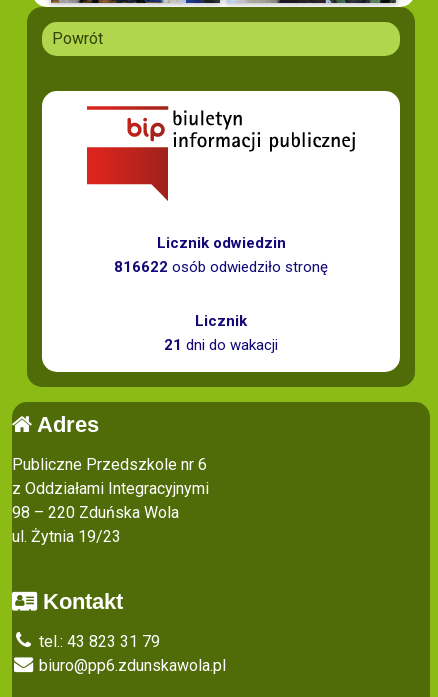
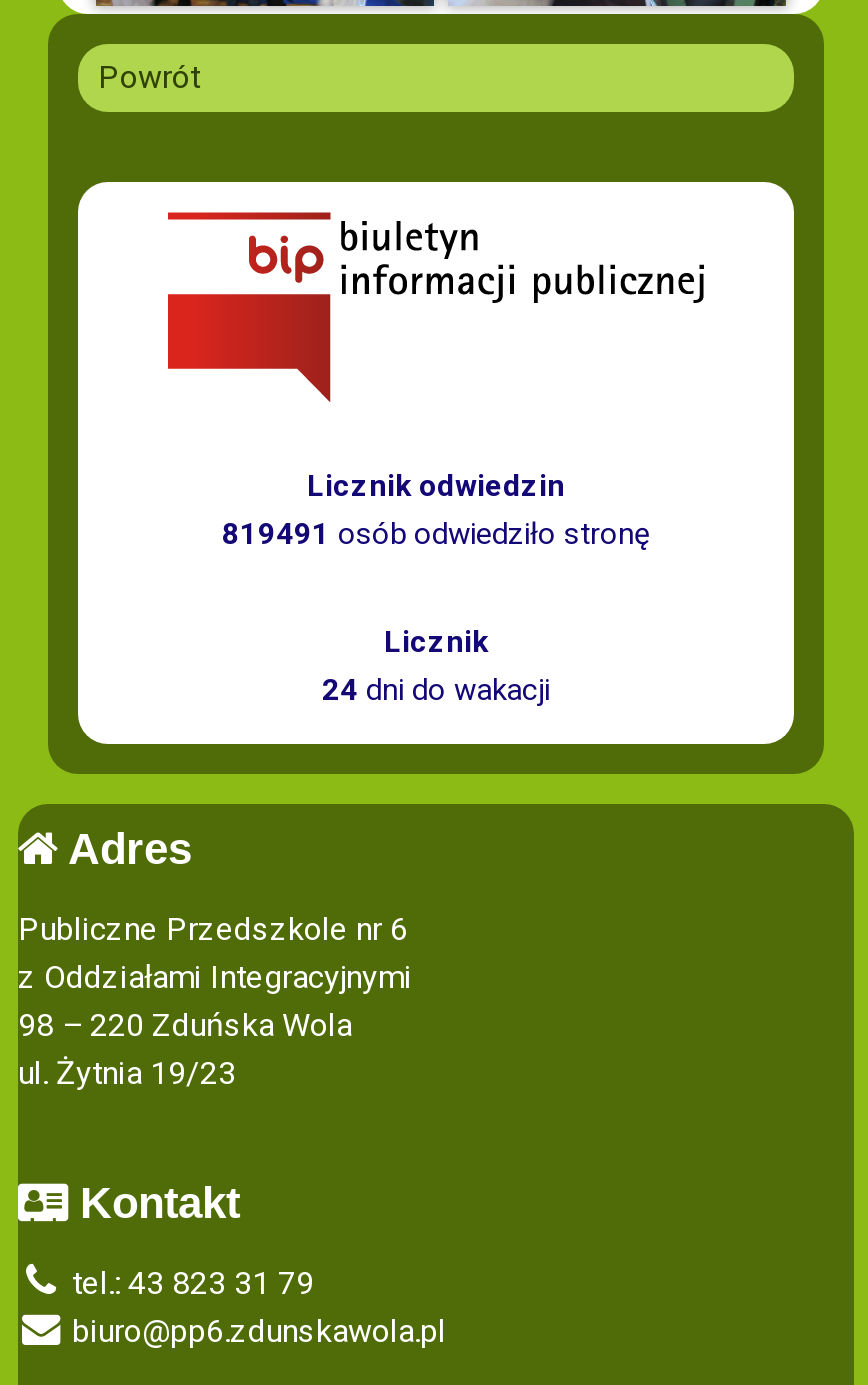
- 816622 osób odwiedziło stronę
+ 819491 osób odwiedziło stronę

- 21 dni do wakacji
+ 24 dni do wakacji
